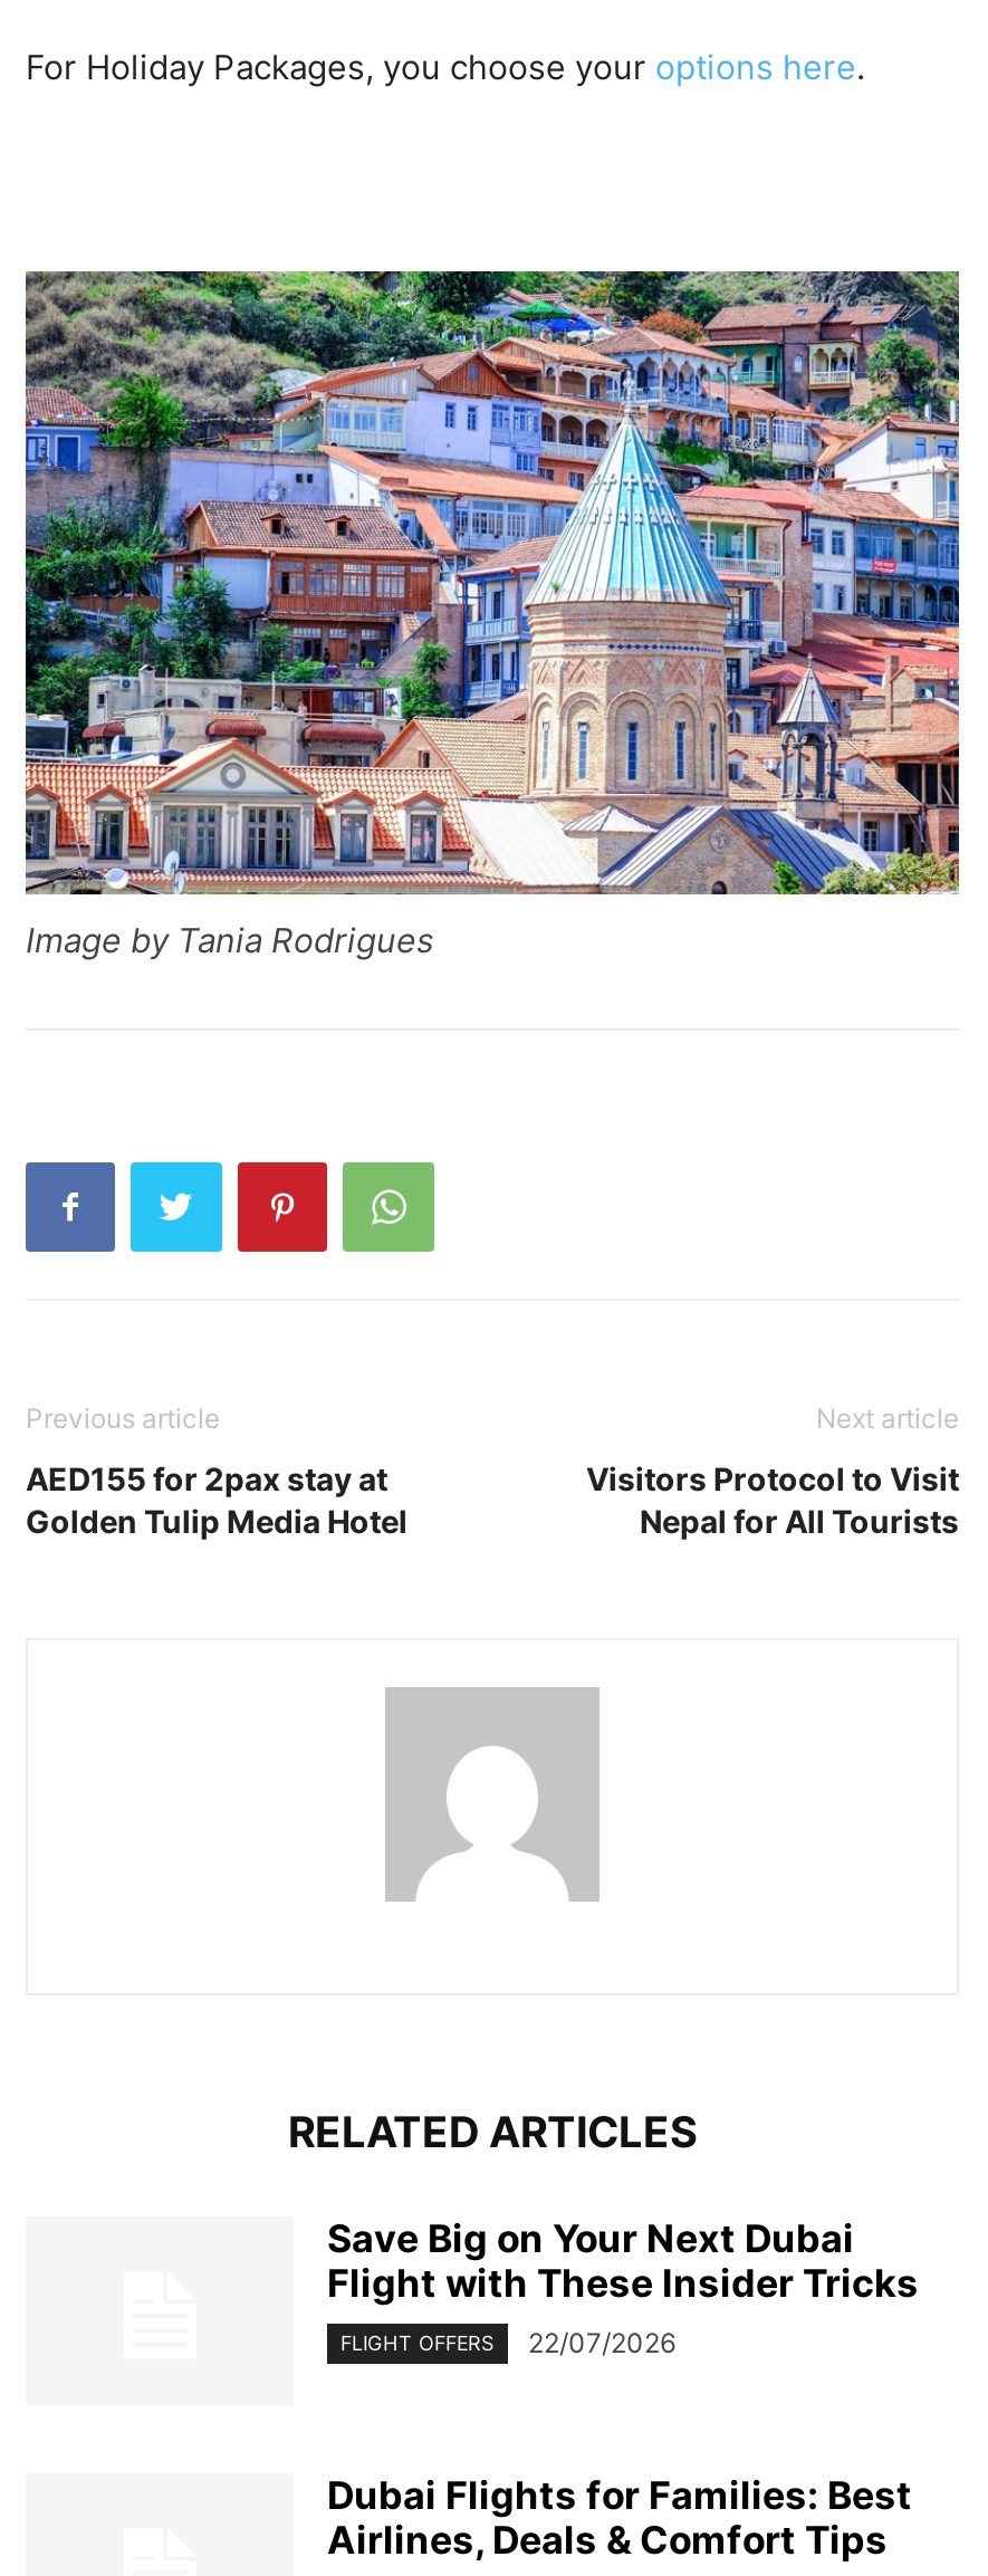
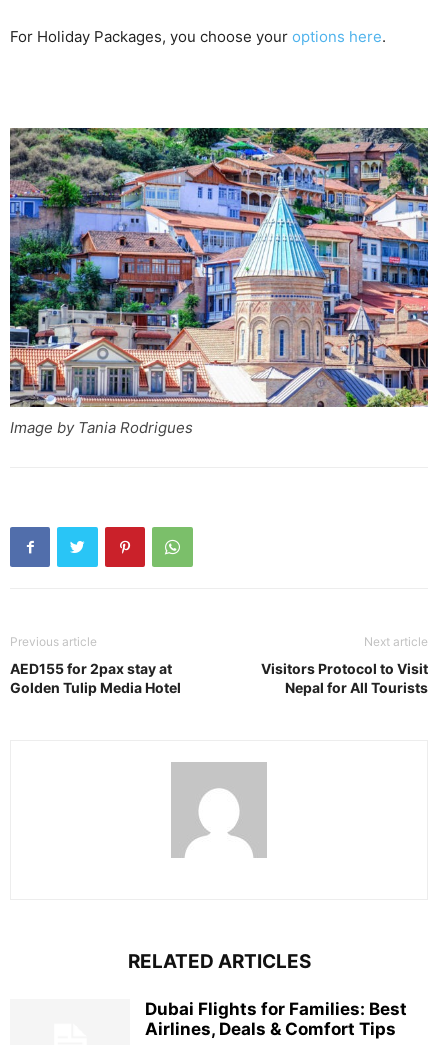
- Save Big on Your Next Dubai
- Flight with These Insider Tricks
- FLIGHT OFFERS
- 22/07/2026
